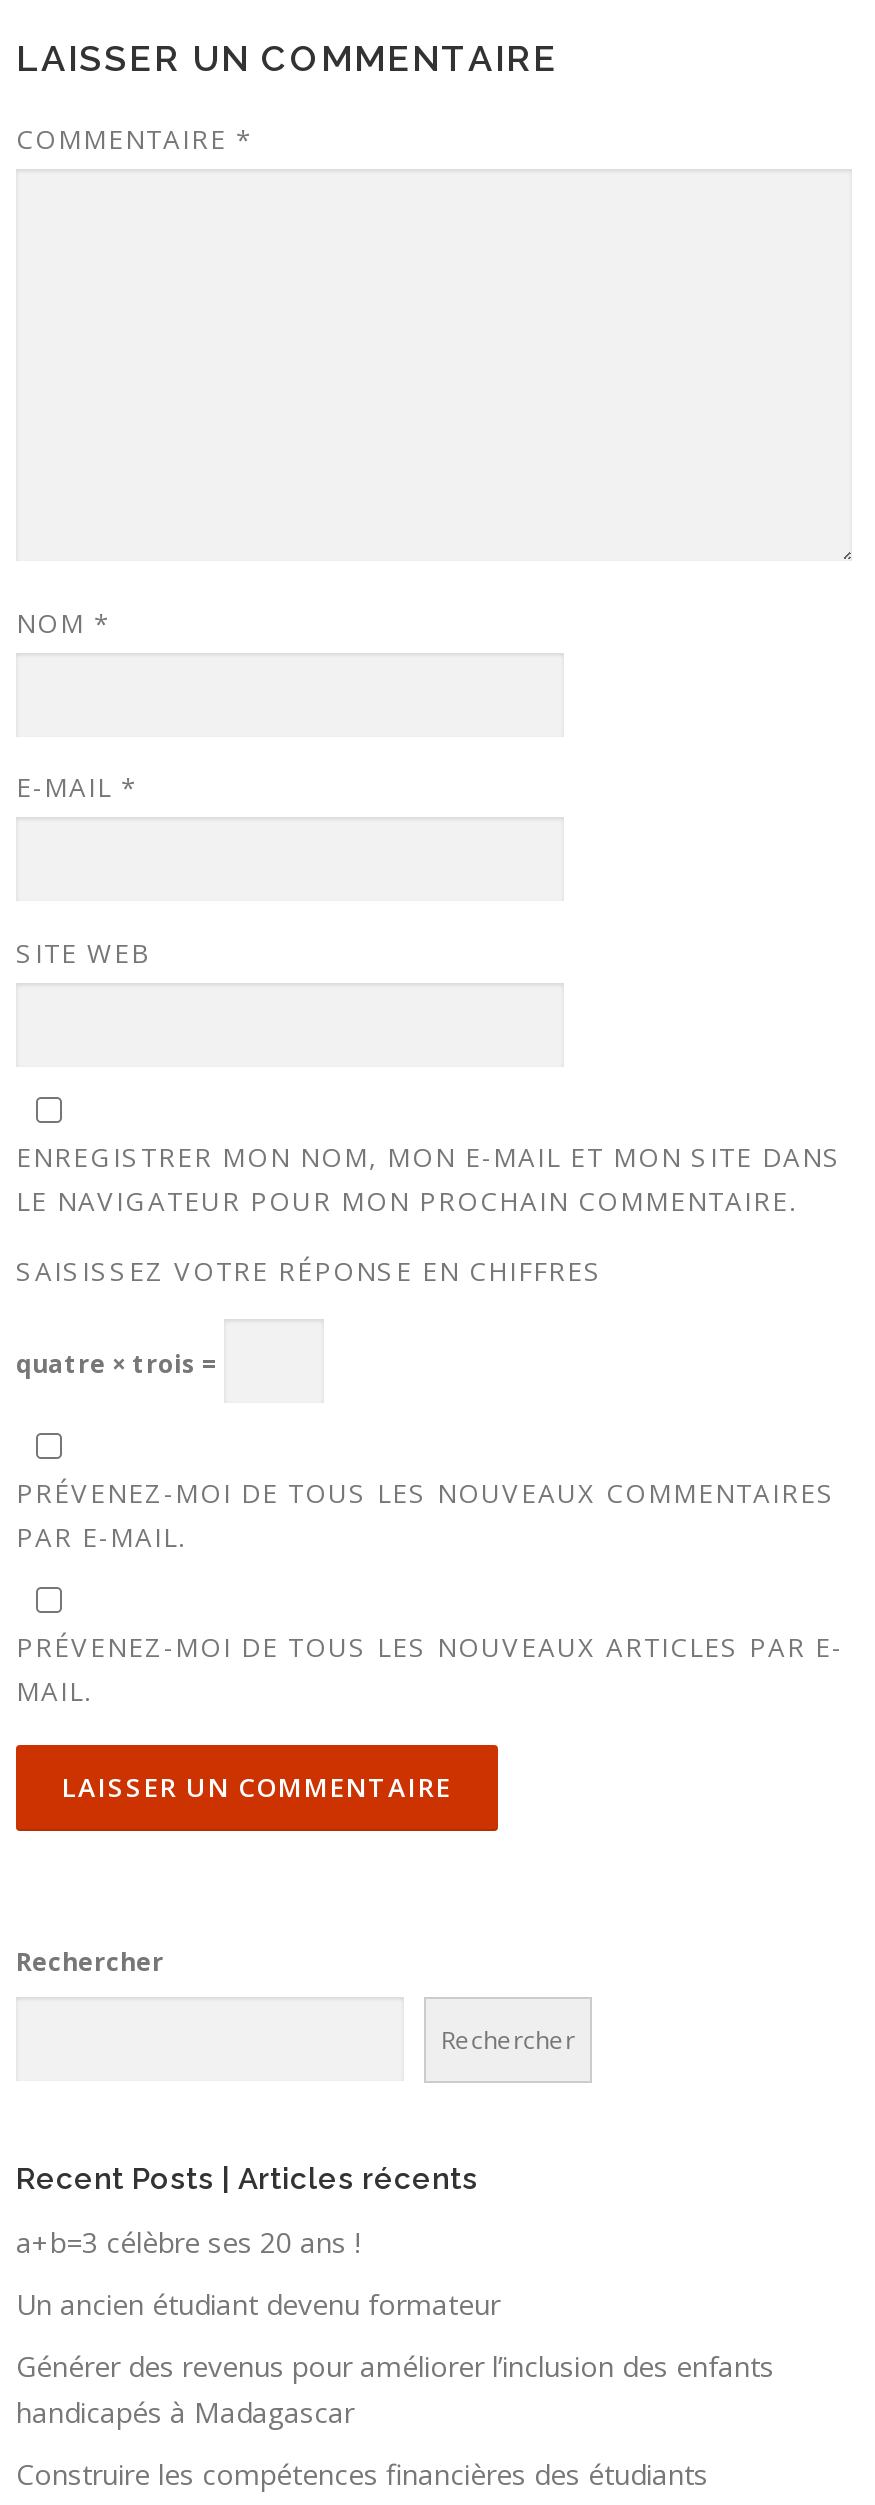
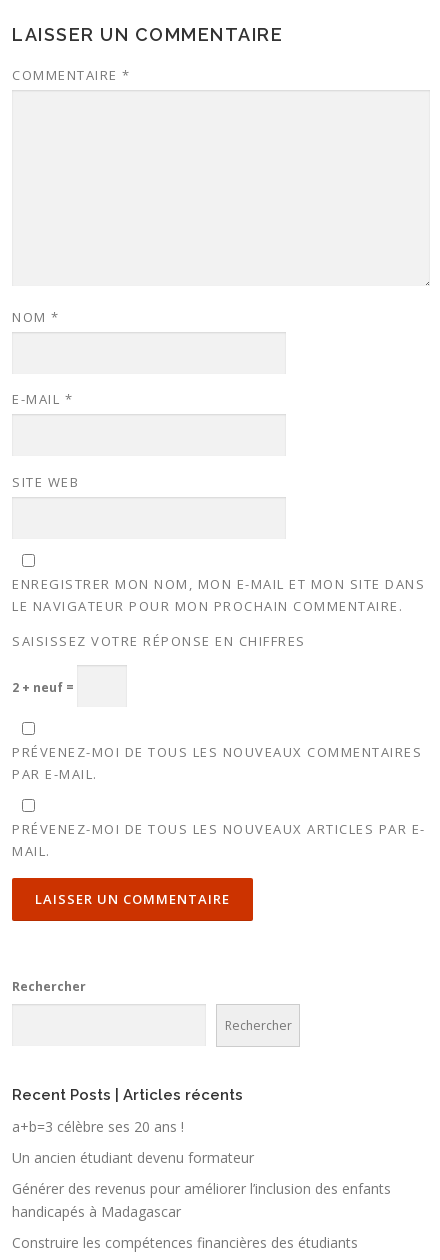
- quatre × trois =
+ 2 + neuf =
